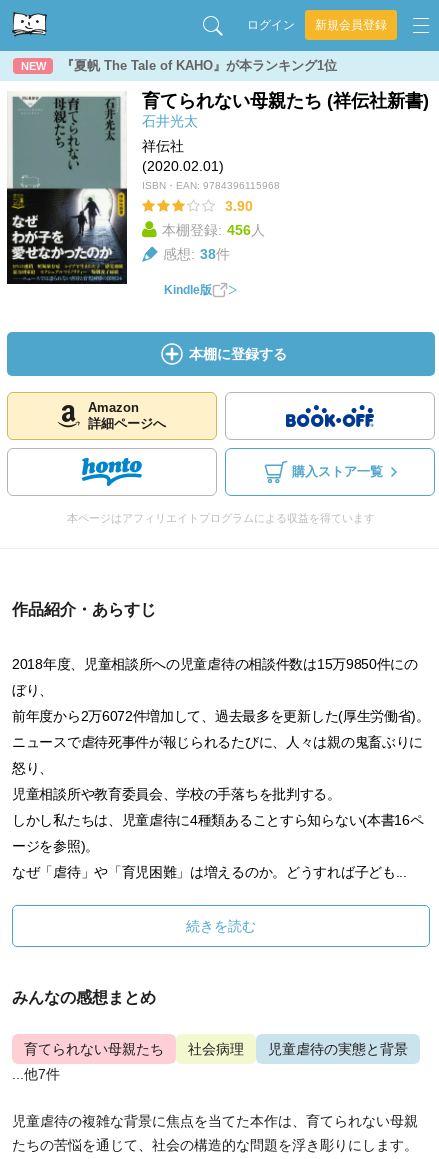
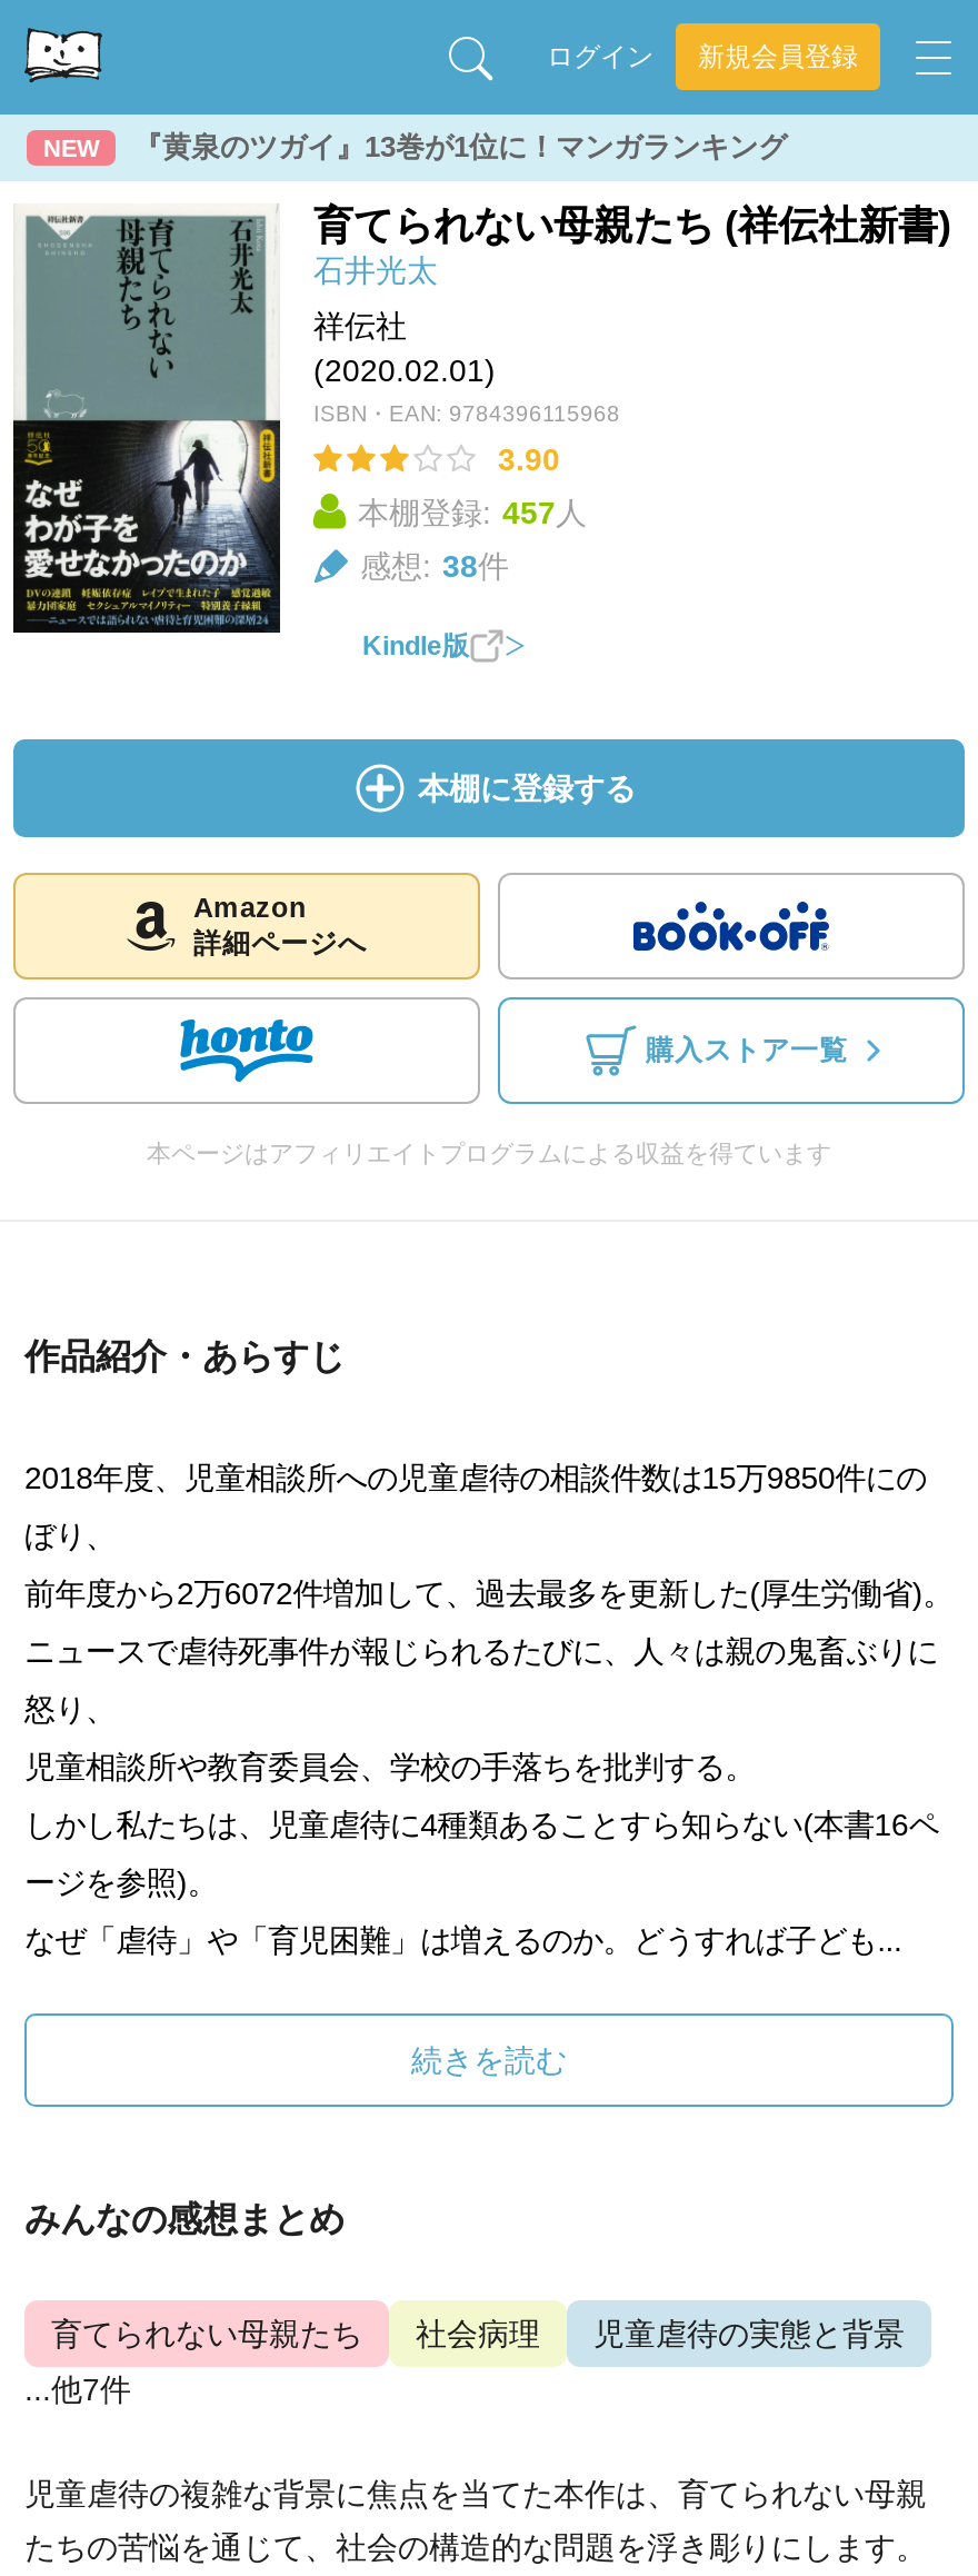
- 『夏帆 The Tale of KAHO』が本ランキング1位
+ 『黄泉のツガイ』13巻が1位に！マンガランキング

- 本棚登録: 456人
+ 本棚登録: 457人
